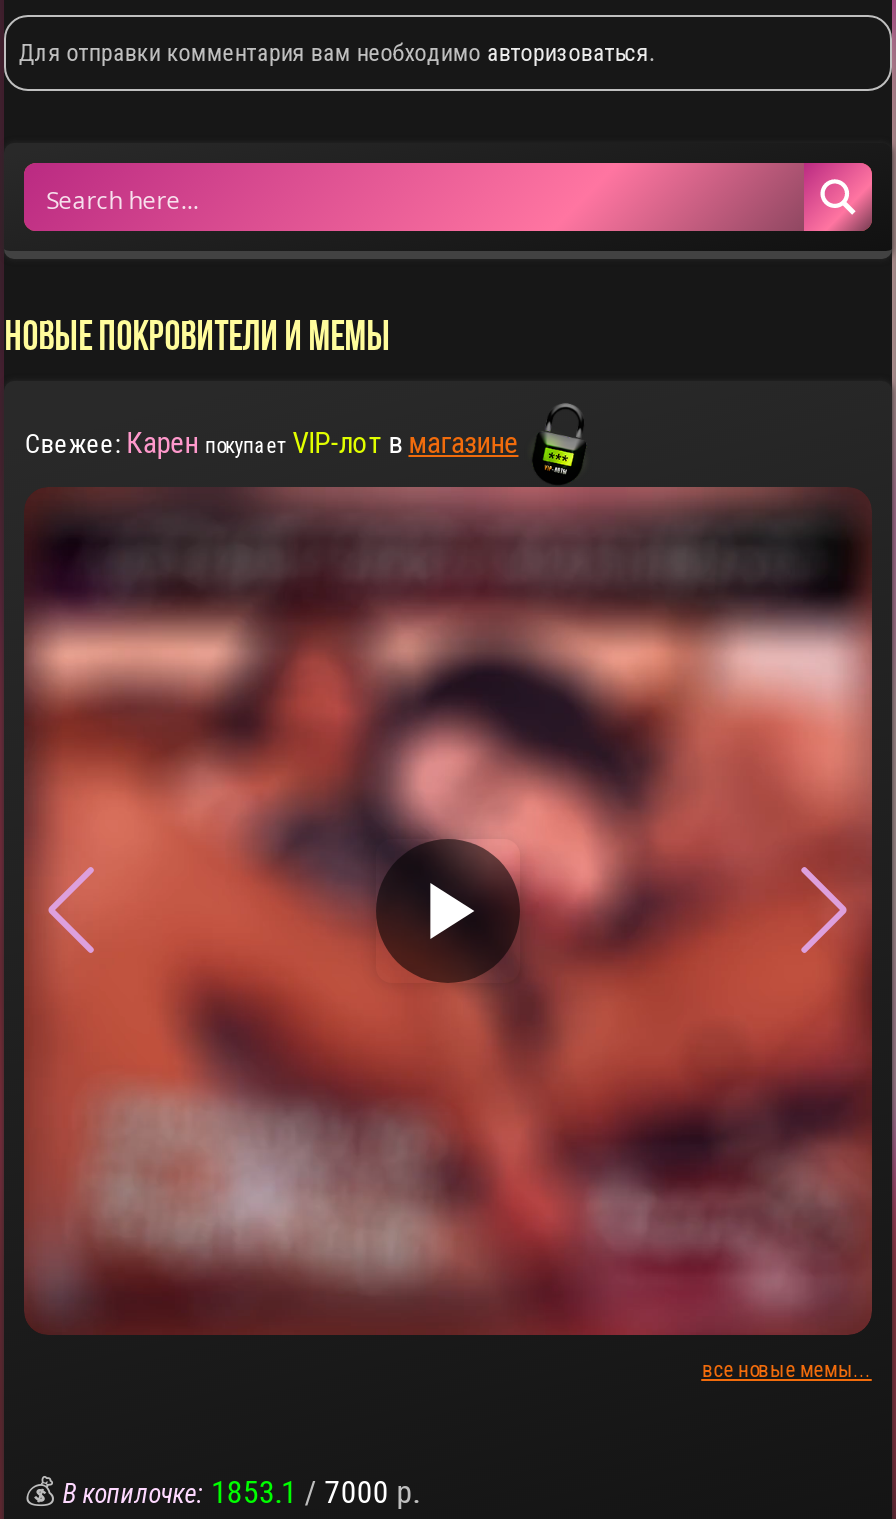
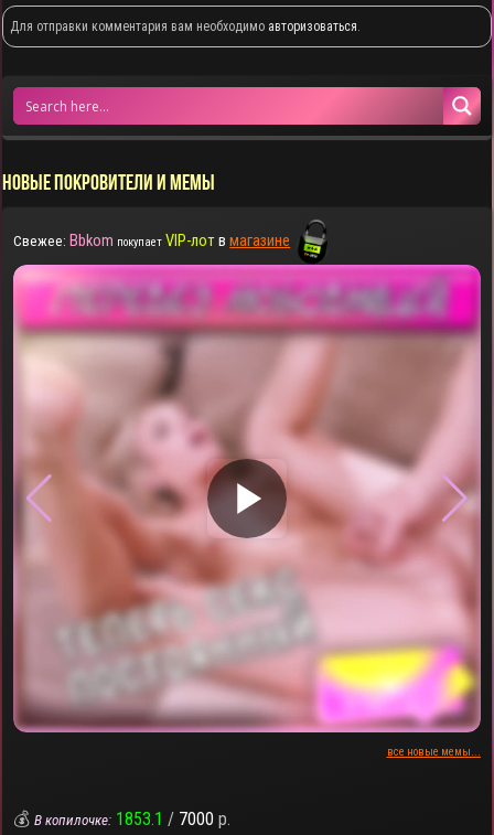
- [image]
- Свежее: Карен покупает VIP-лот в магазине
+ [image]
+ Свежее: Bbkom покупает VIP-лот в магазине
